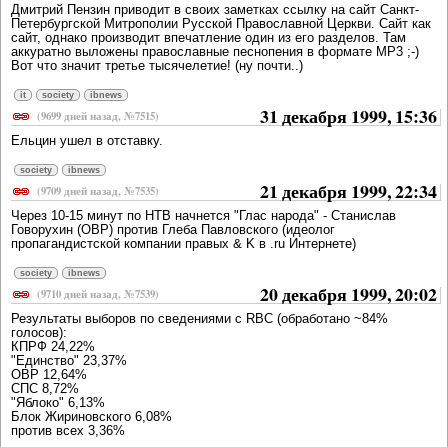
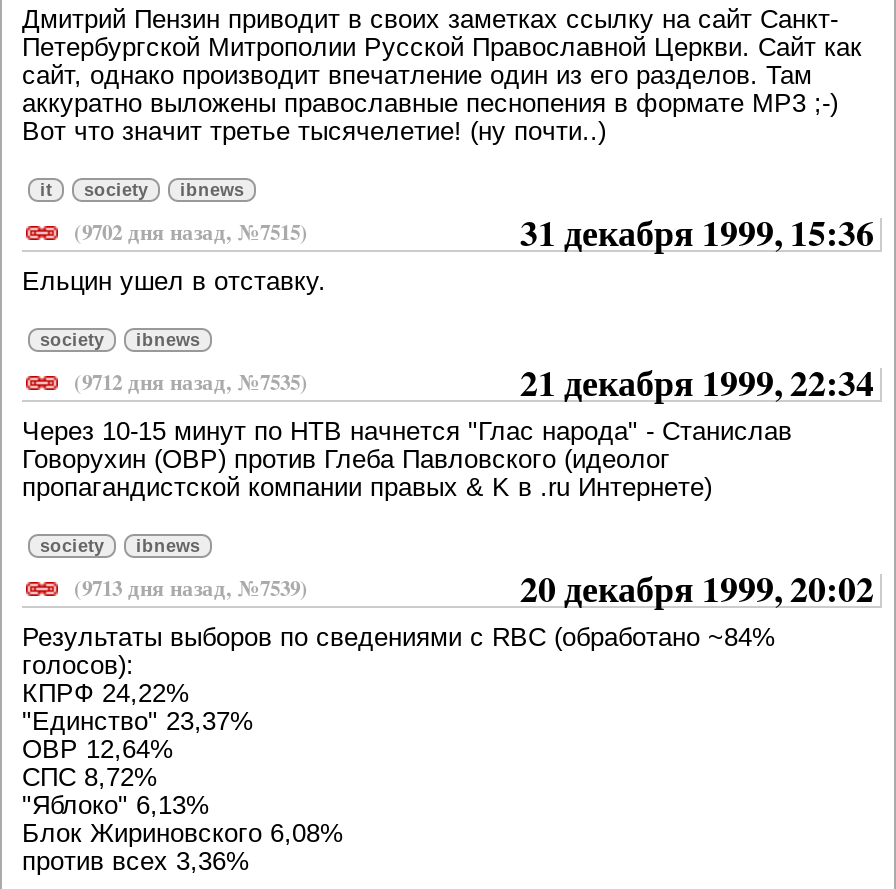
- (9699 дней назад, №7515)
+ (9702 дня назад, №7515)

- (9709 дней назад, №7535)
+ (9712 дня назад, №7535)

- (9710 дней назад, №7539)
+ (9713 дня назад, №7539)
